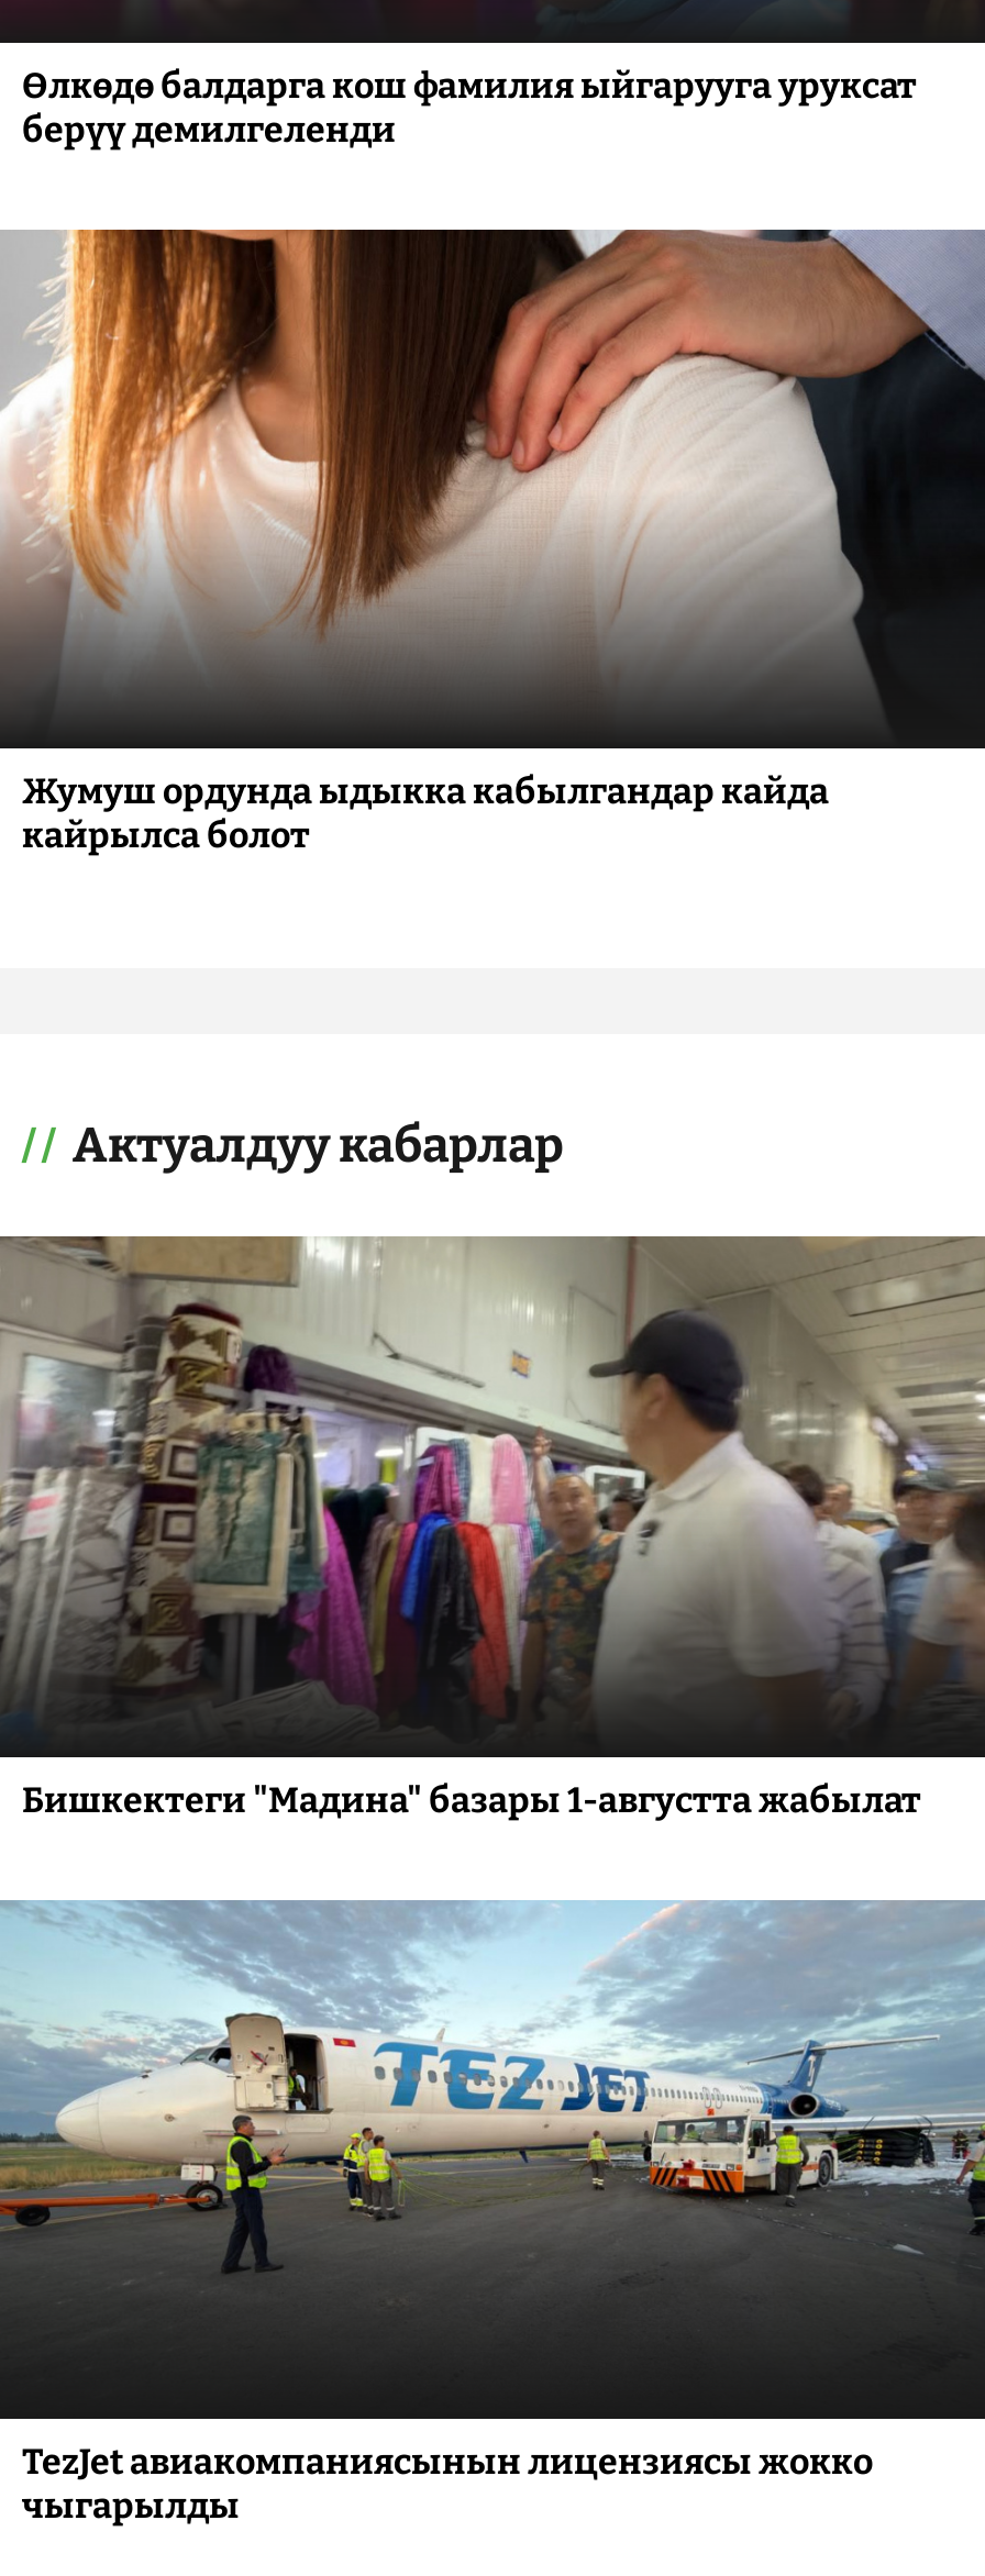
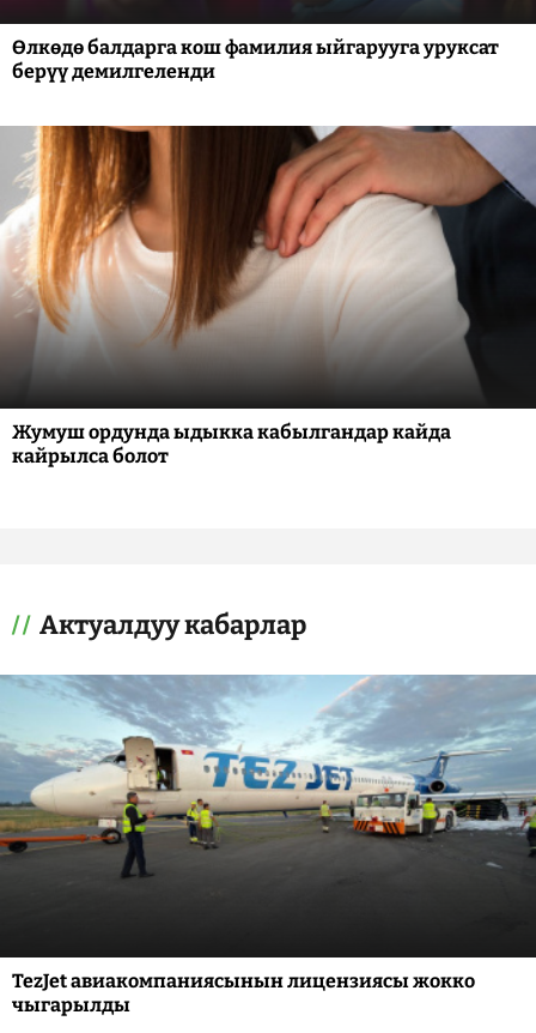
- [image]
- Бишкектеги "Мадина" базары 1-августта жабылат
